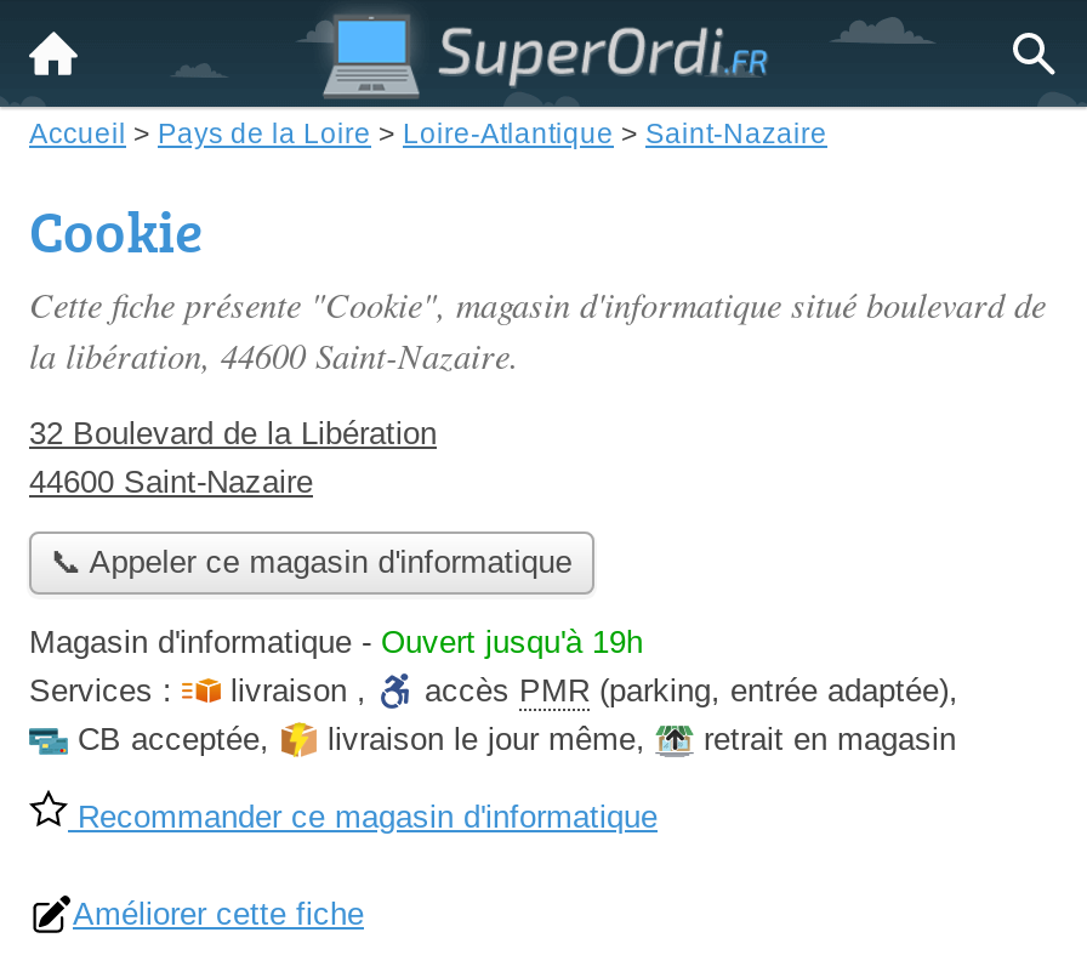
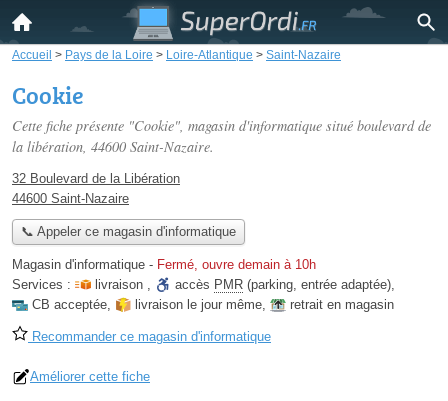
- Magasin d'informatique - Ouvert jusqu'à 19h
+ Magasin d'informatique - Fermé, ouvre demain à 10h
